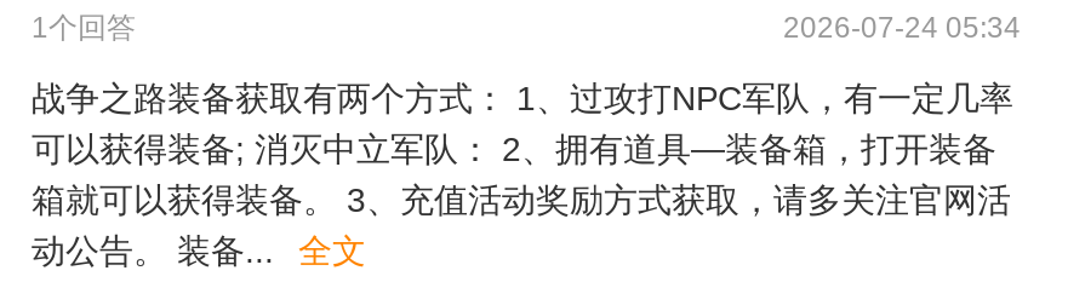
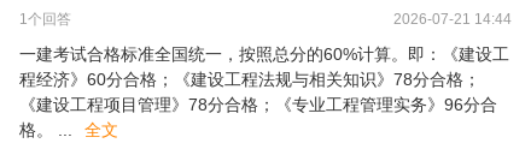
- 2026-07-24 05:34
+ 2026-07-21 14:44

- 战争之路装备获取有两个方式： 1、过攻打NPC军队，有一定几率
- 可以获得装备; 消灭中立军队： 2、拥有道具—装备箱，打开装备
- 箱就可以获得装备。 3、充值活动奖励方式获取，请多关注官网活
- 动公告。 装备...
+ 一建考试合格标准全国统一，按照总分的60%计算。即：《建设工
+ 程经济》60分合格；《建设工程法规与相关知识》78分合格；
+ 《建设工程项目管理》78分合格；《专业工程管理实务》96分合
+ 格。...
